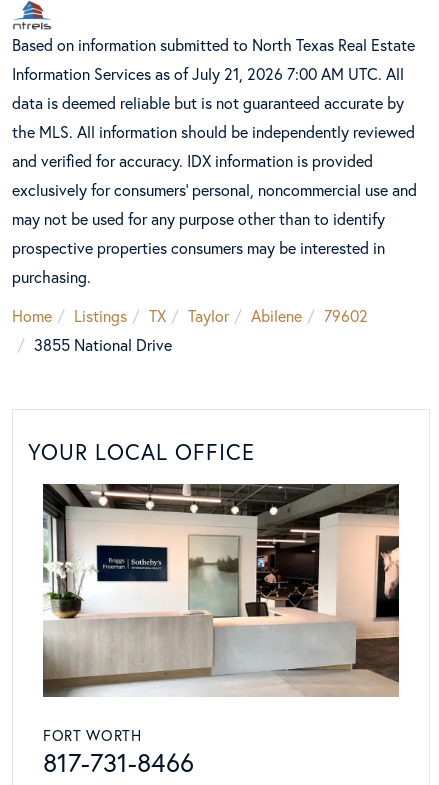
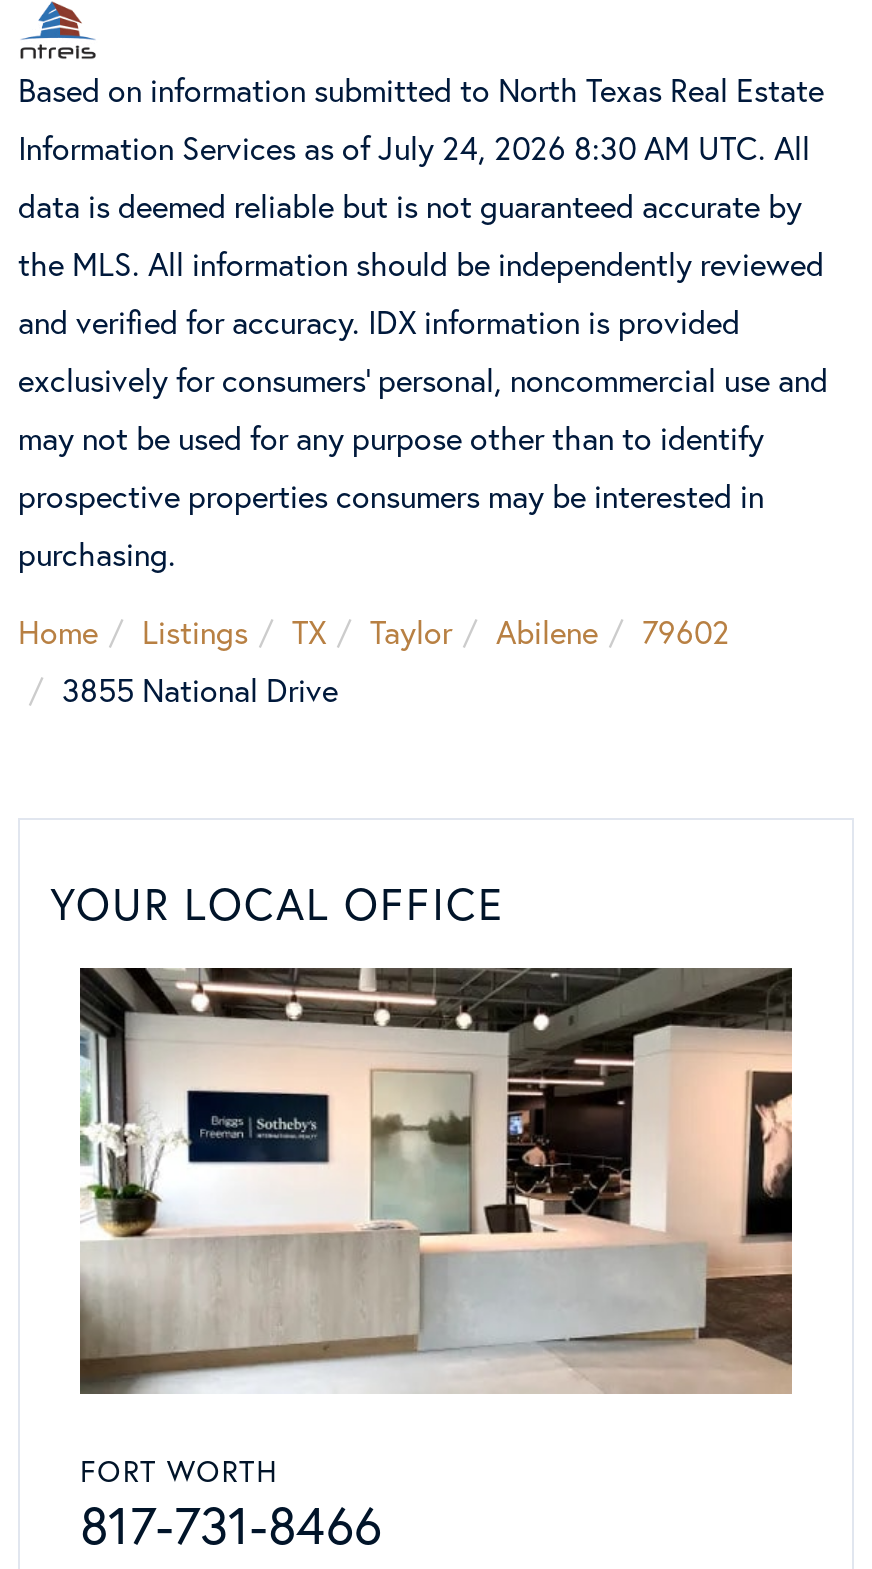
- Information Services as of July 21, 2026 7:00 AM UTC. All
+ Information Services as of July 24, 2026 8:30 AM UTC. All
